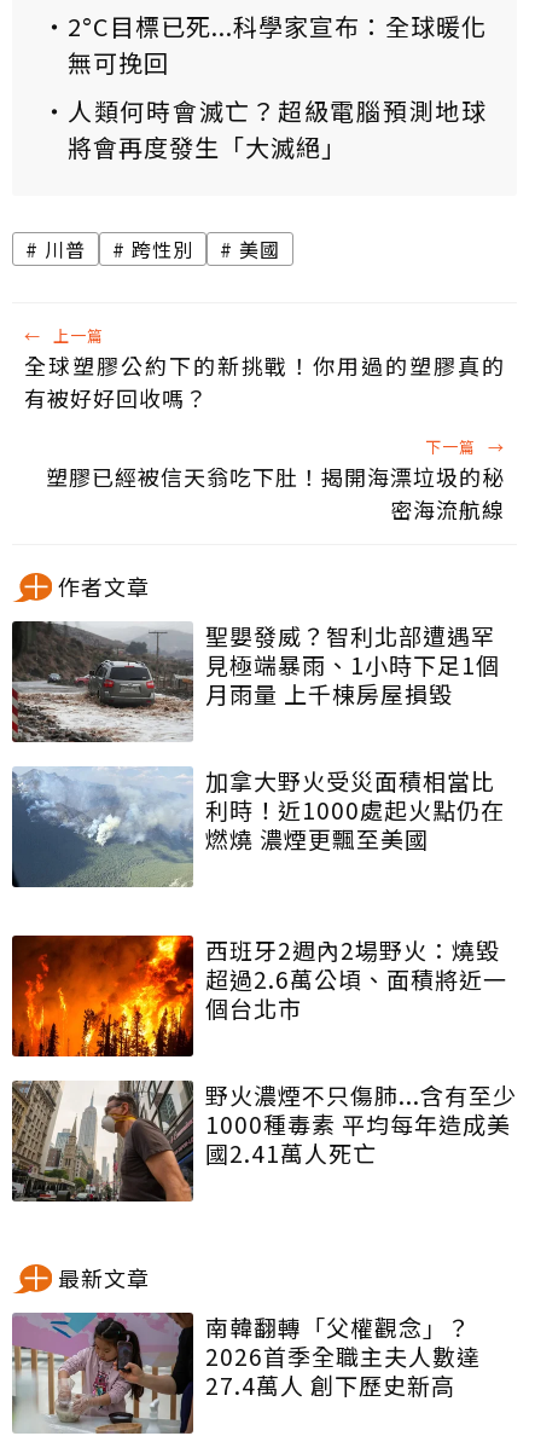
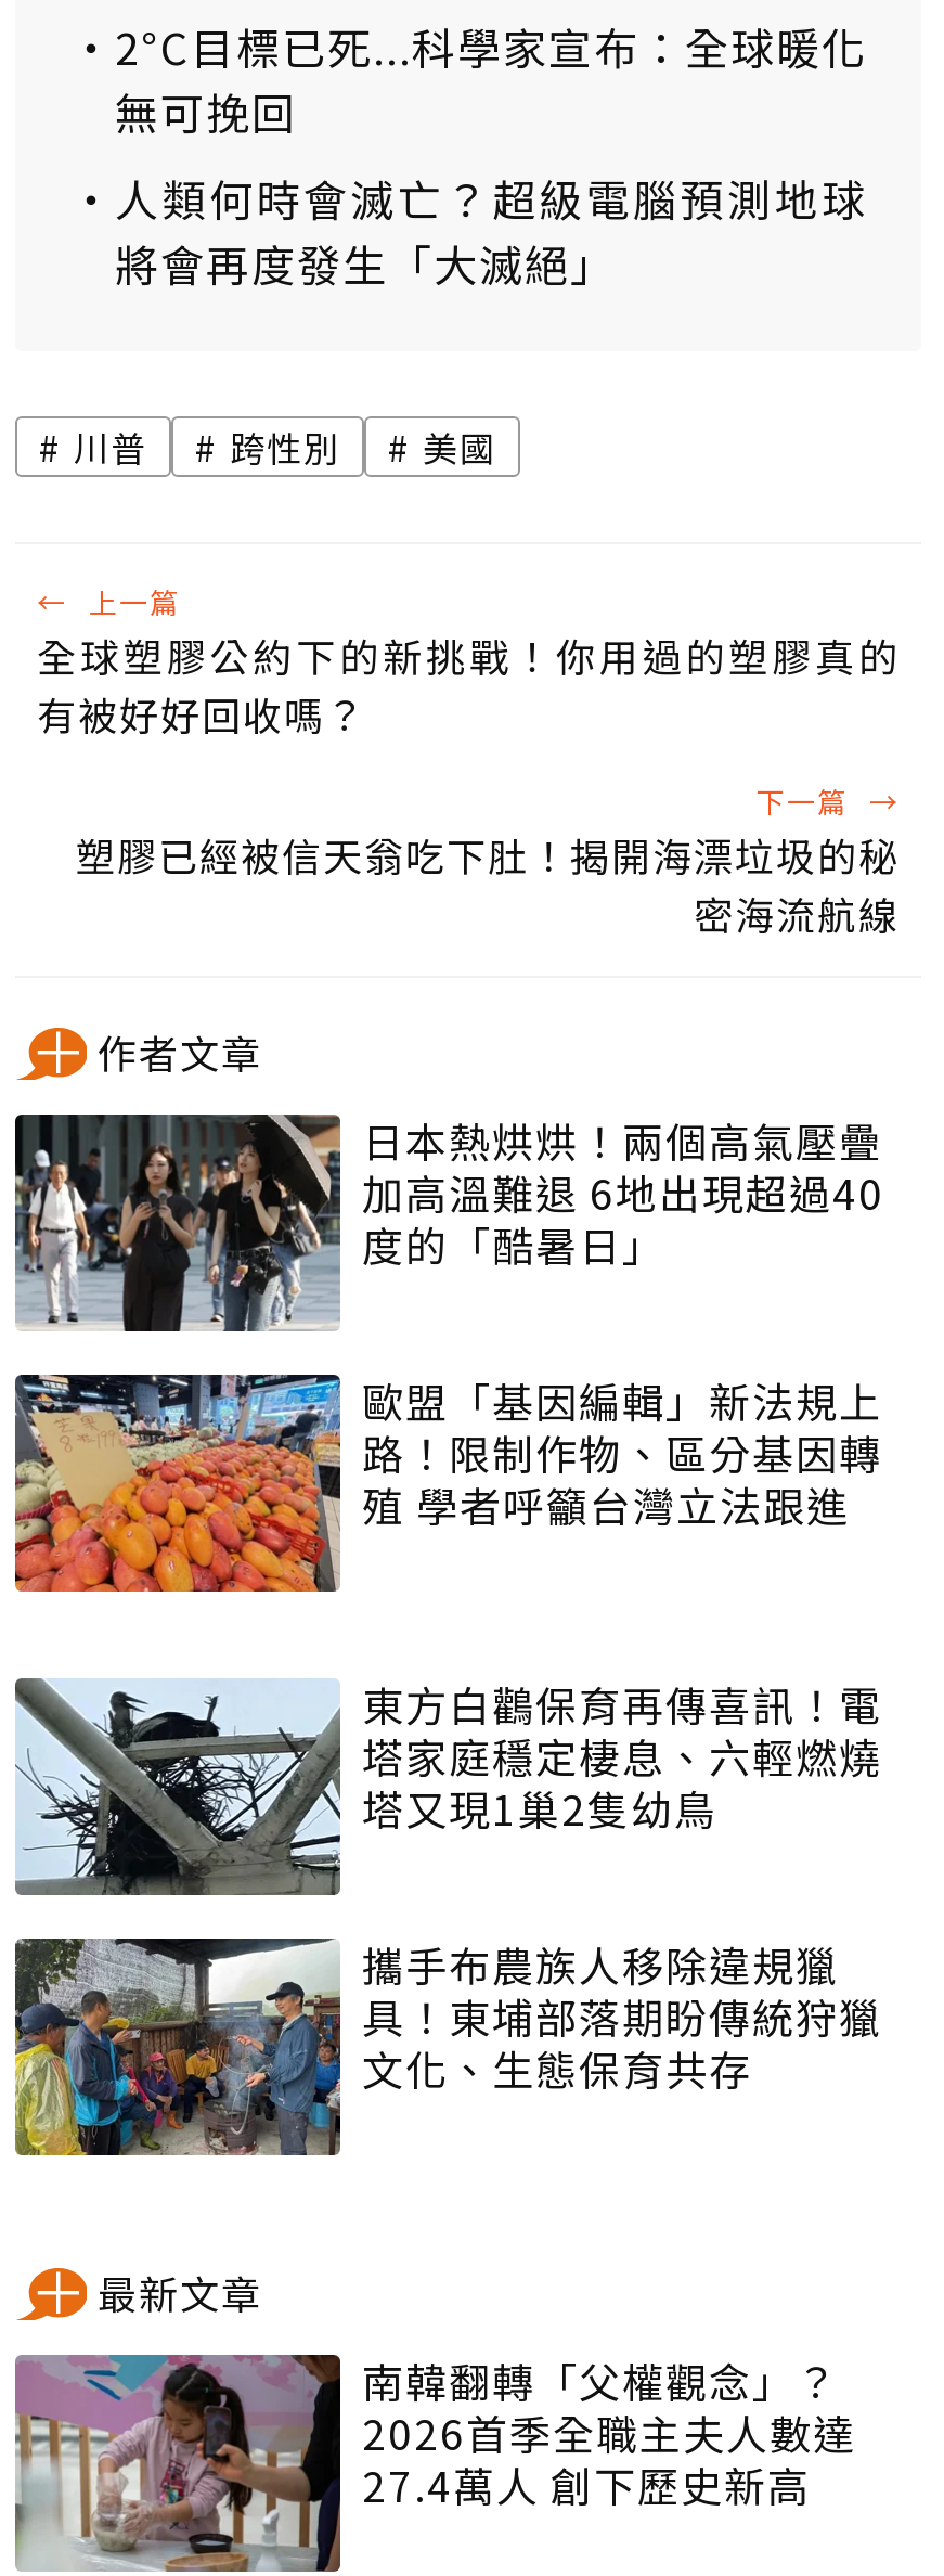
- [image]
- 聖嬰發威？智利北部遭遇罕
- 見極端暴雨、1小時下足1個
- 月雨量 上千棟房屋損毀
+ [image]
+ 日本熱烘烘！兩個高氣壓疊
+ 加高溫難退 6地出現超過40
+ 度的「酷暑日」

- [image]
- 加拿大野火受災面積相當比
- 利時！近1000處起火點仍在
- 燃燒 濃煙更飄至美國
+ [image]
+ 歐盟「基因編輯」新法規上
+ 路！限制作物、區分基因轉
+ 殖 學者呼籲台灣立法跟進

- [image]
- 西班牙2週內2場野火：燒毀
- 超過2.6萬公頃、面積將近一
- 個台北市
+ [image]
+ 東方白鸛保育再傳喜訊！電
+ 塔家庭穩定棲息、六輕燃燒
+ 塔又現1巢2隻幼鳥

- [image]
- 野火濃煙不只傷肺...含有至少
- 1000種毒素 平均每年造成美
- 國2.41萬人死亡
+ [image]
+ 攜手布農族人移除違規獵
+ 具！東埔部落期盼傳統狩獵
+ 文化、生態保育共存
